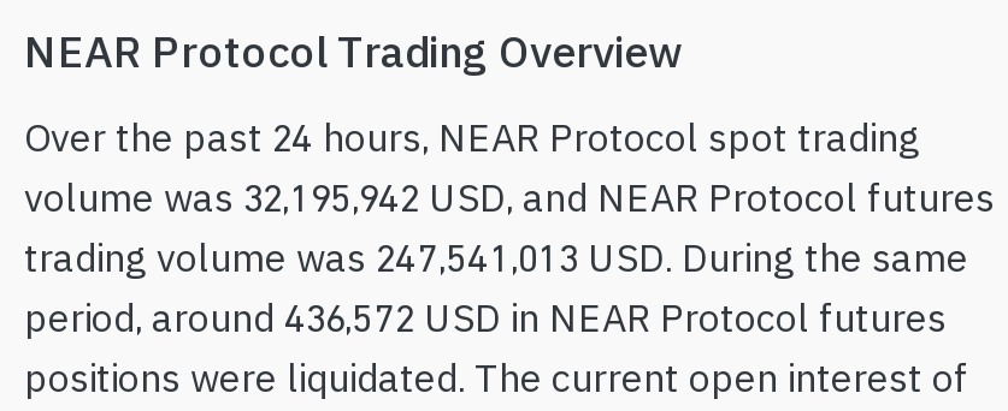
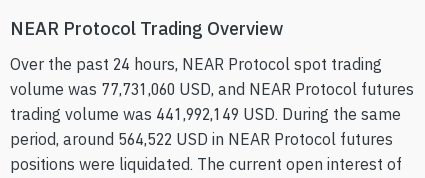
- volume was 32,195,942 USD, and NEAR Protocol futures
+ volume was 77,731,060 USD, and NEAR Protocol futures

- trading volume was 247,541,013 USD. During the same
+ trading volume was 441,992,149 USD. During the same

- period, around 436,572 USD in NEAR Protocol futures
+ period, around 564,522 USD in NEAR Protocol futures
